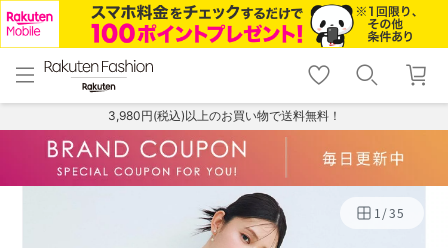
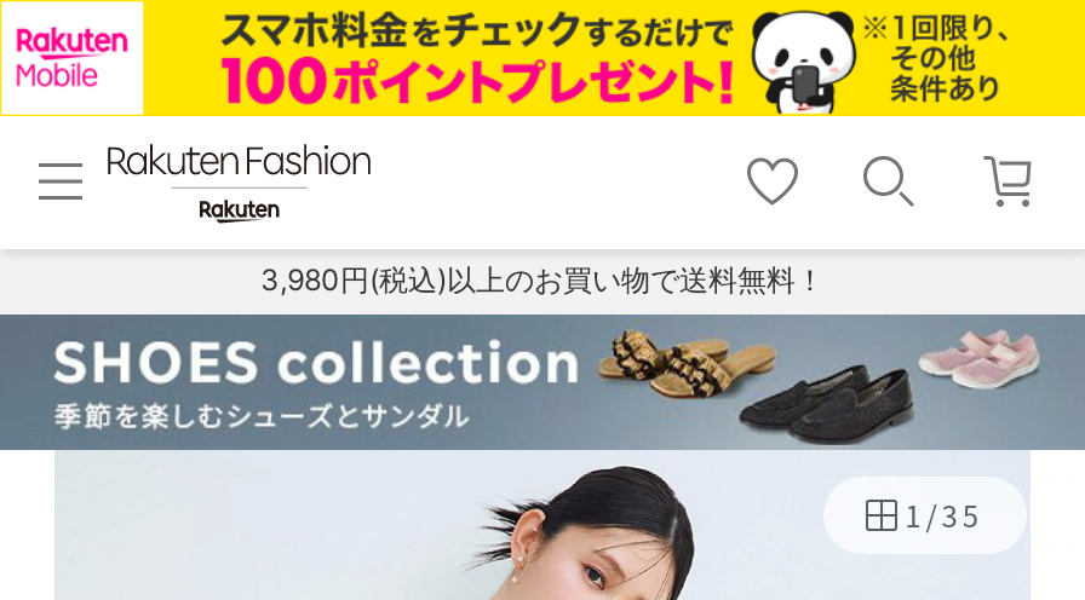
- [image]
+ [image]
